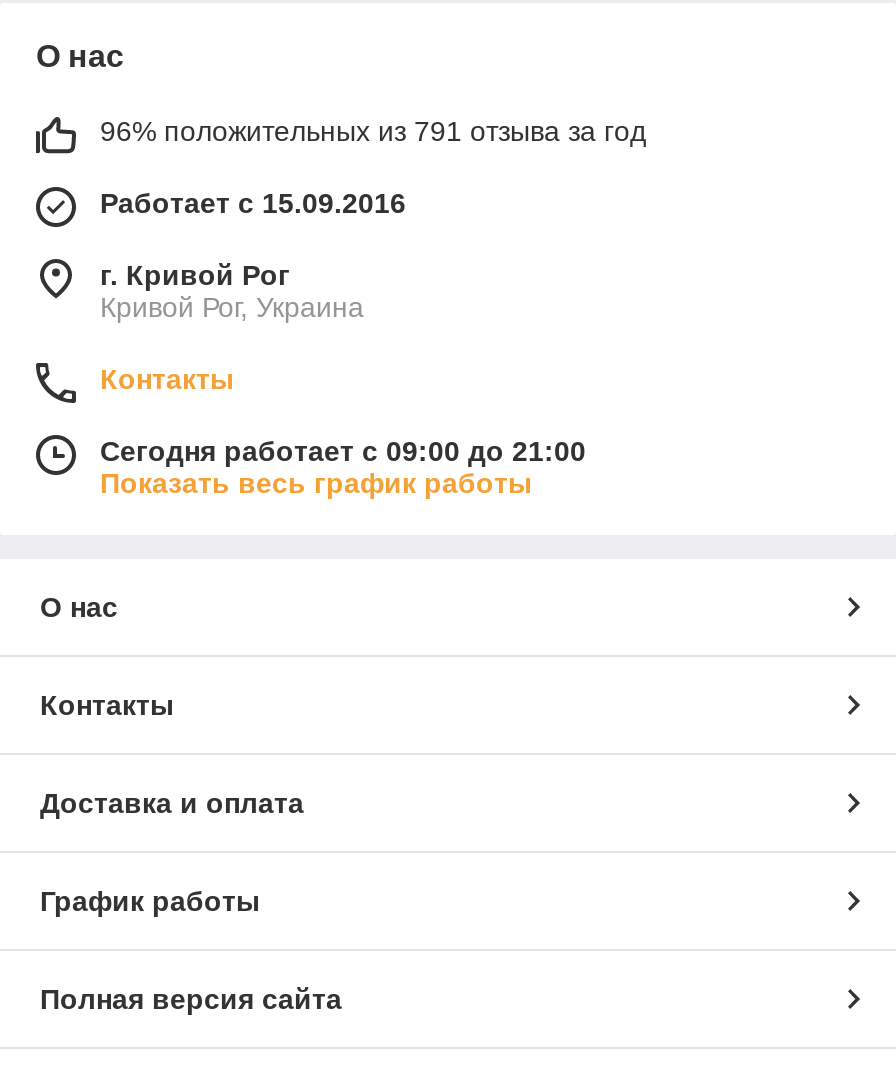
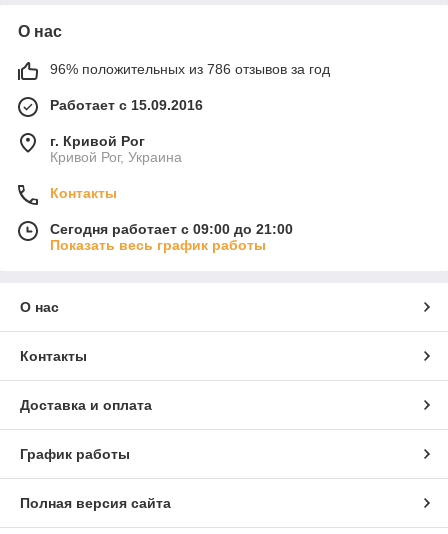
- 96% положительных из 791 отзыва за год
+ 96% положительных из 786 отзывов за год
